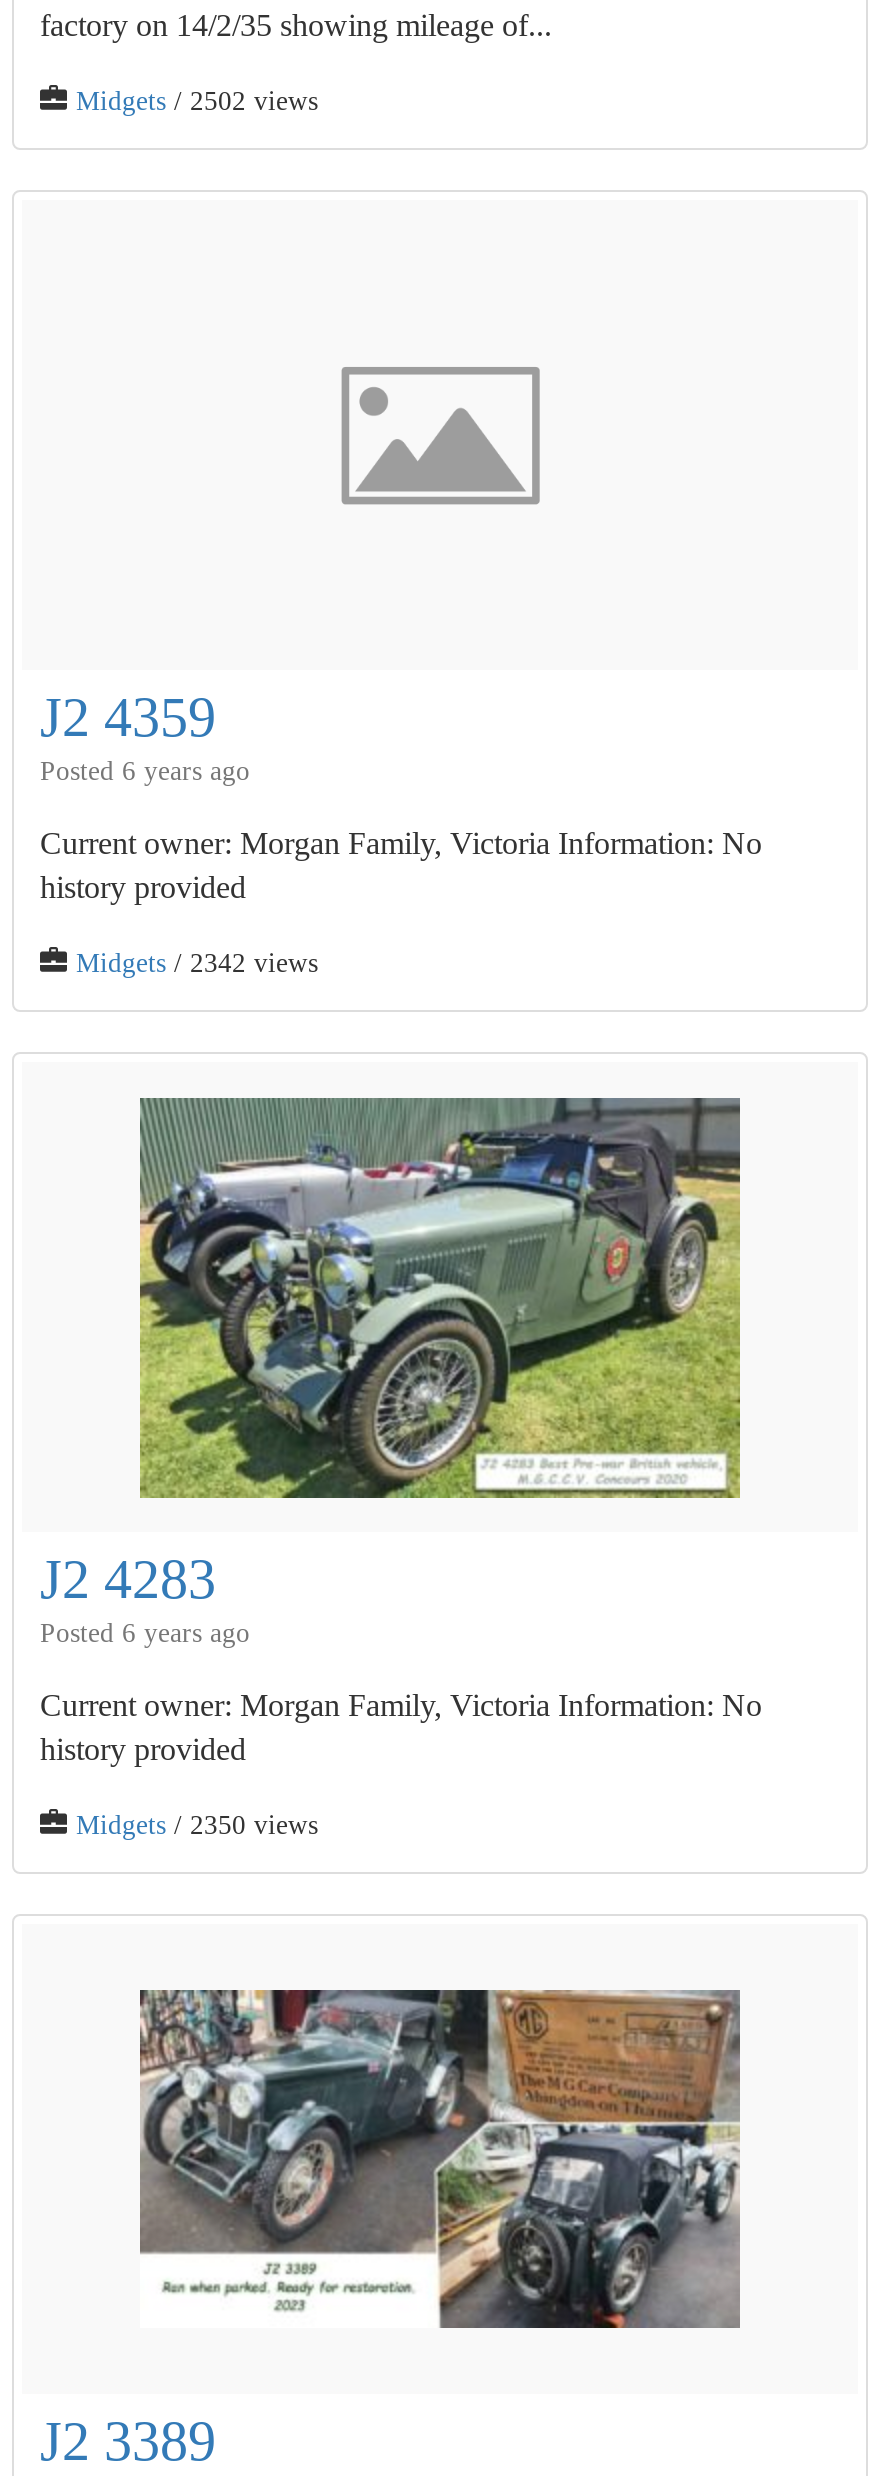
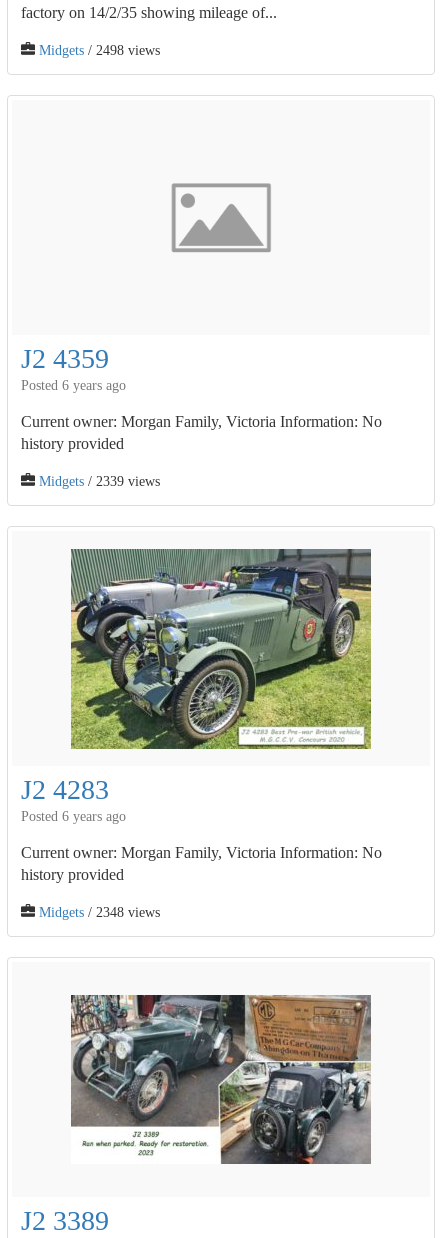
- Midgets / 2502 views
+ Midgets / 2498 views

- Midgets / 2342 views
+ Midgets / 2339 views

- Midgets / 2350 views
+ Midgets / 2348 views
